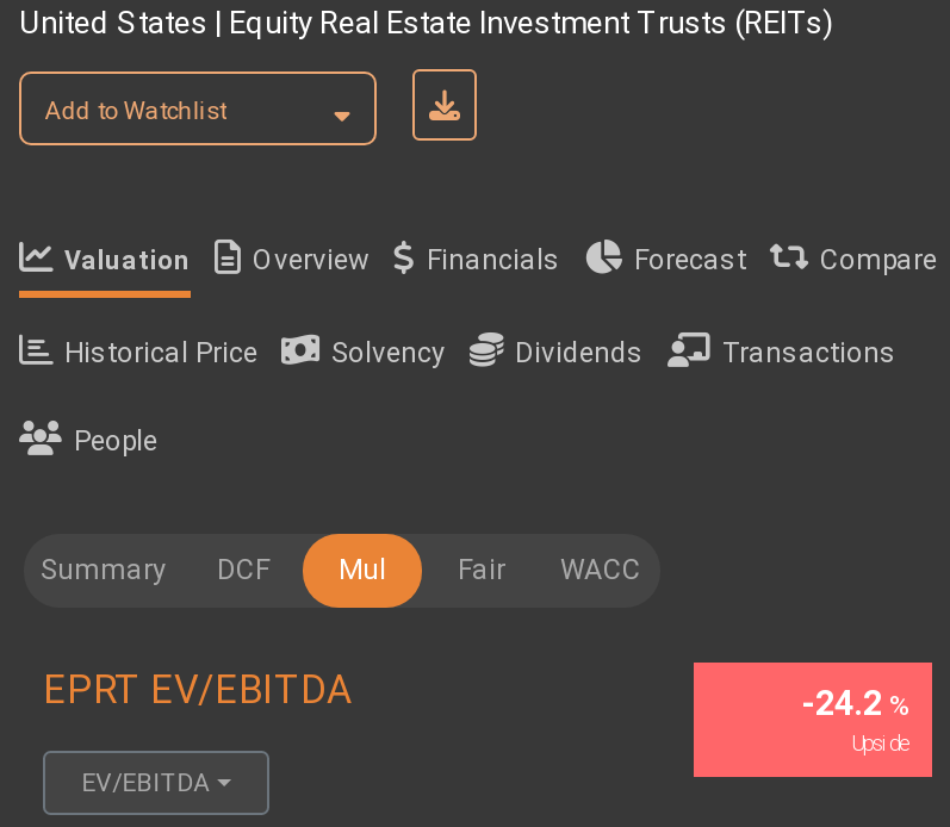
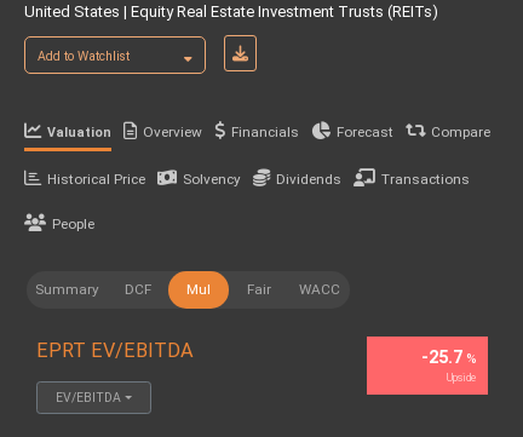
- -24.2%
+ -25.7%
